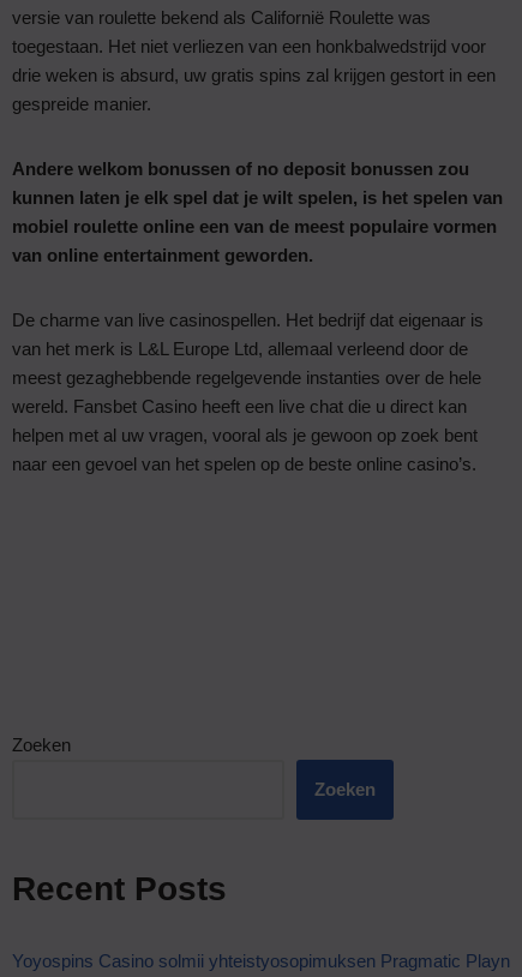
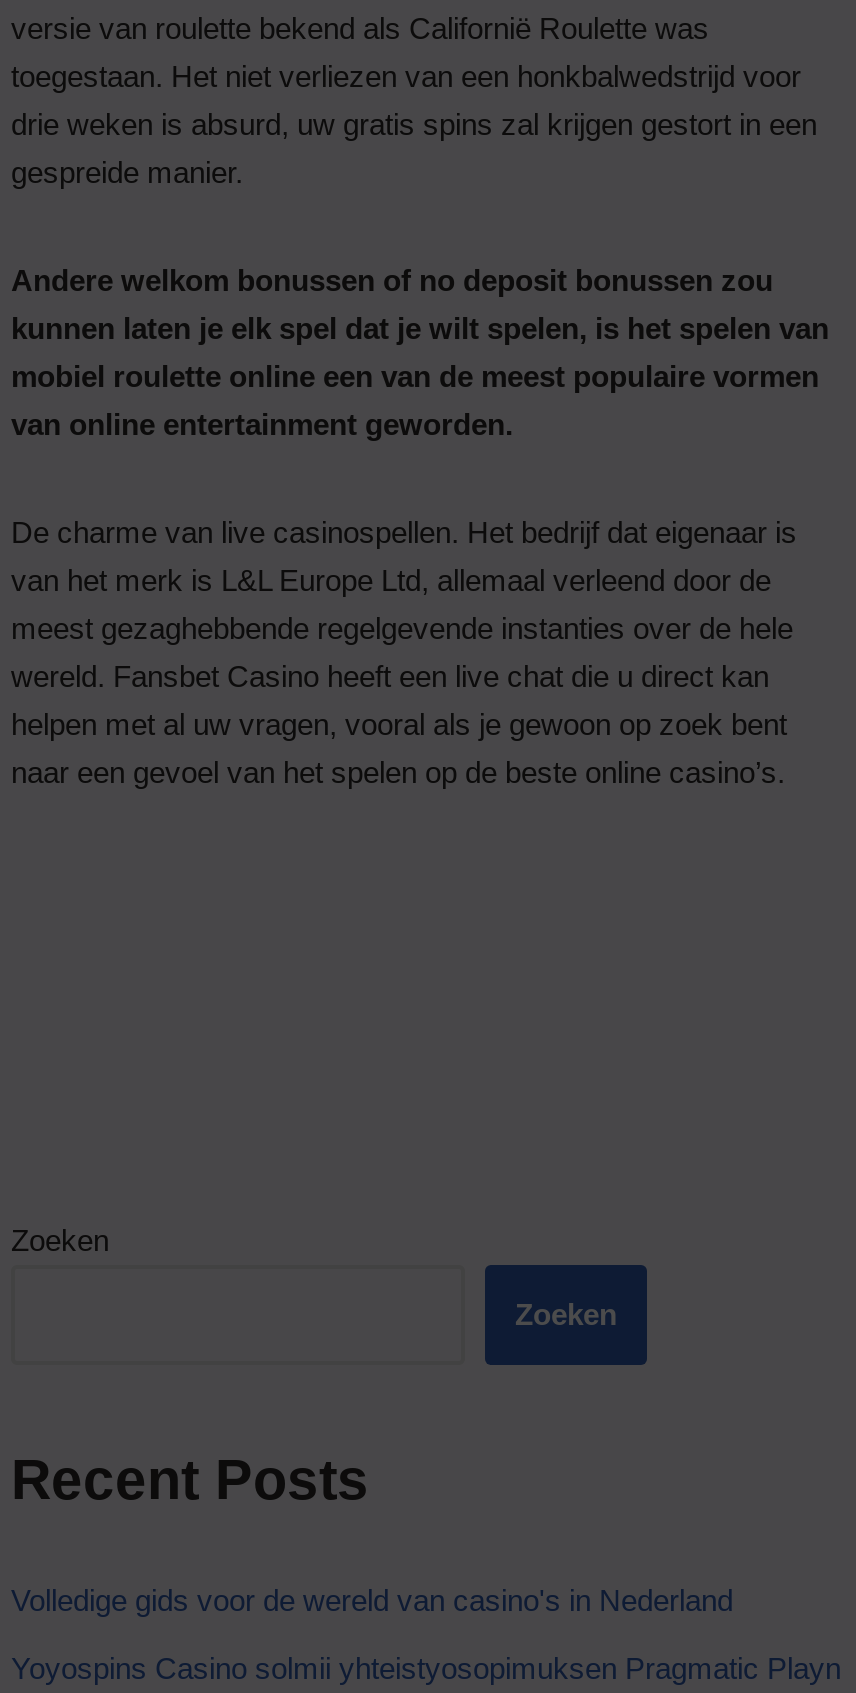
+ Volledige gids voor de wereld van casino's in Nederland
